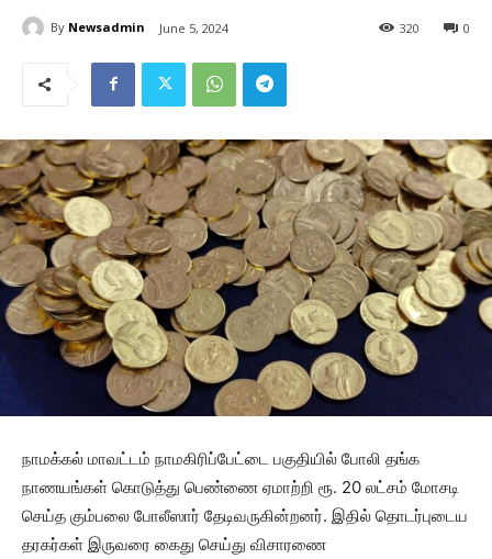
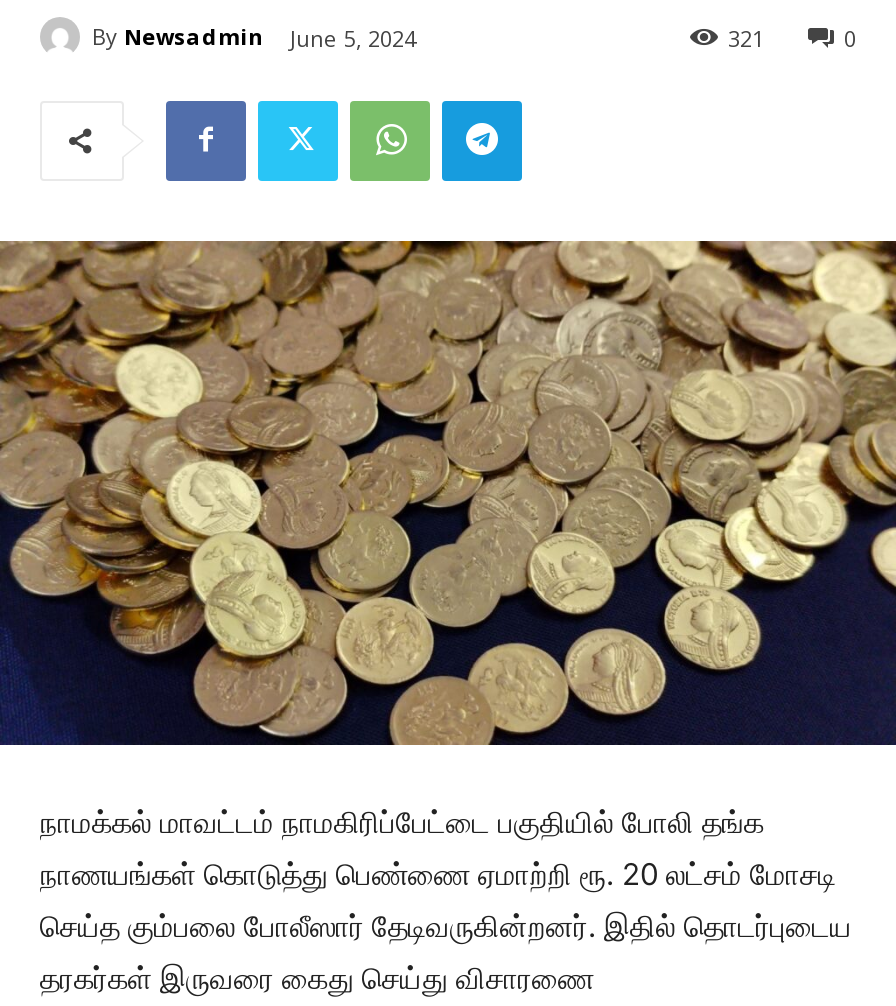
- 320
+ 321
